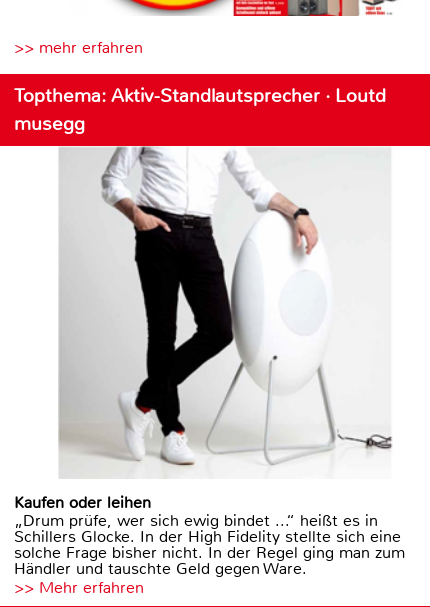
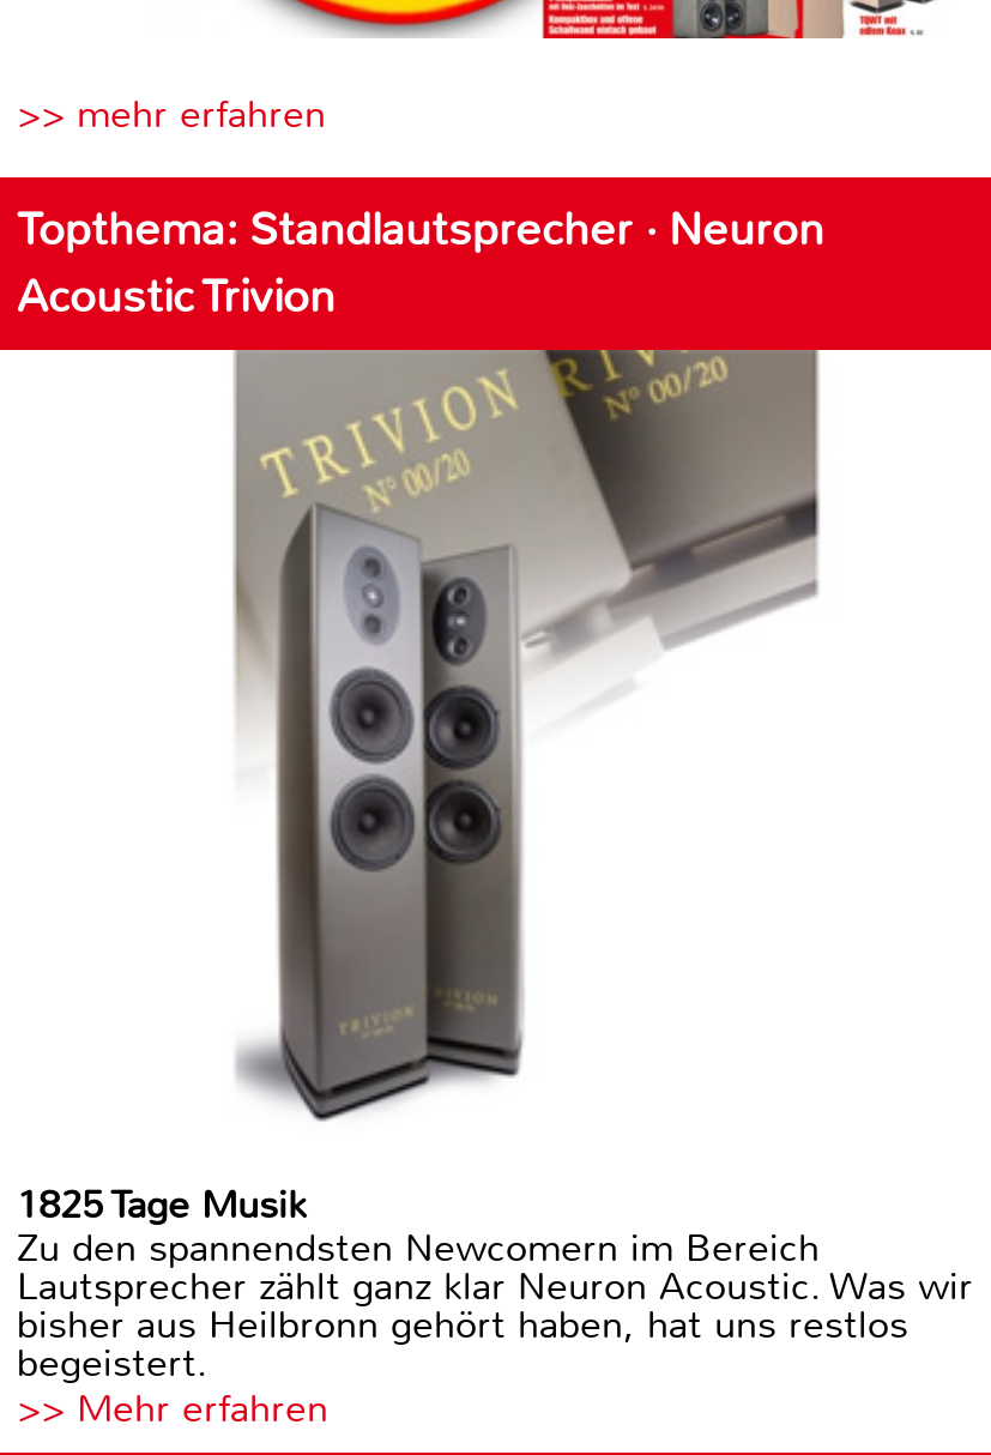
- Topthema: Aktiv-Standlautsprecher · Loutd
- musegg
+ Topthema: Standlautsprecher · Neuron
+ Acoustic Trivion

- [image]
- Kaufen oder leihen
- „Drum prüfe, wer sich ewig bindet ...“ heißt es in
- Schillers Glocke. In der High Fidelity stellte sich eine
- solche Frage bisher nicht. In der Regel ging man zum
- Händler und tauschte Geld gegen Ware.
+ [image]
+ 1825 Tage Musik
+ Zu den spannendsten Newcomern im Bereich
+ Lautsprecher zählt ganz klar Neuron Acoustic. Was wir
+ bisher aus Heilbronn gehört haben, hat uns restlos
+ begeistert.
